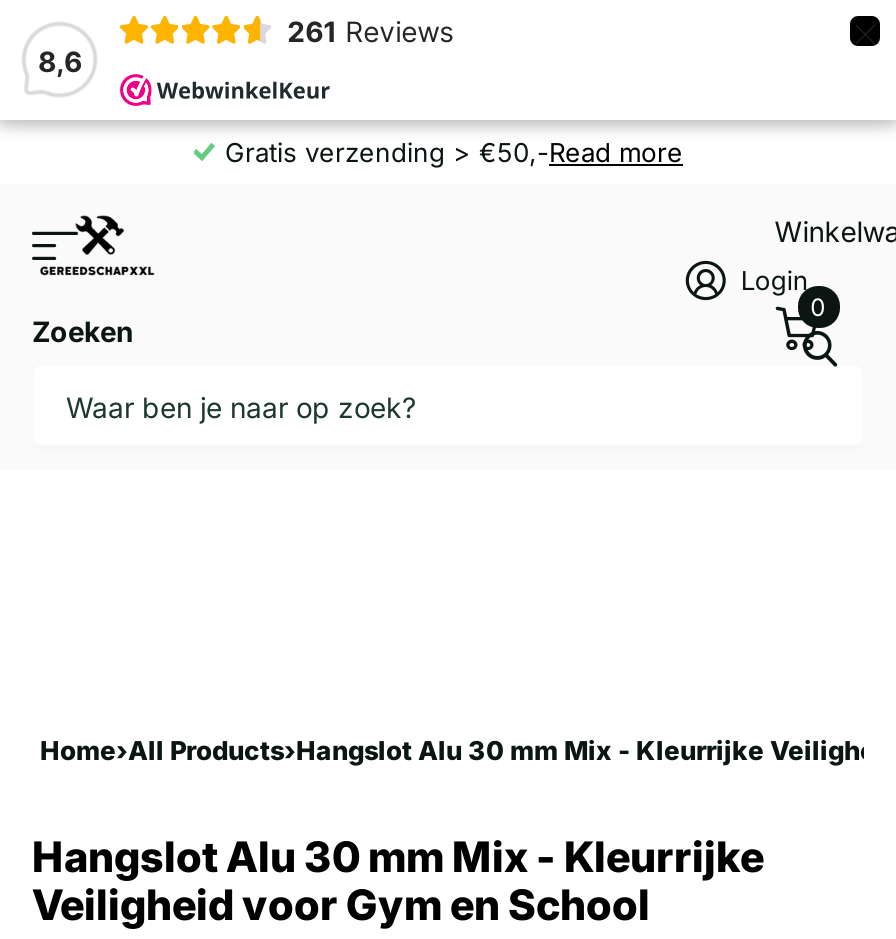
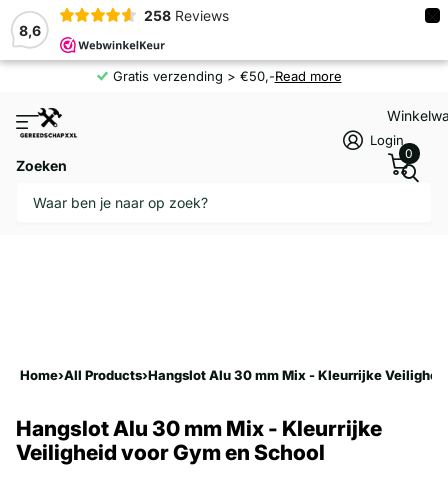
- 261 Reviews
+ 258 Reviews
